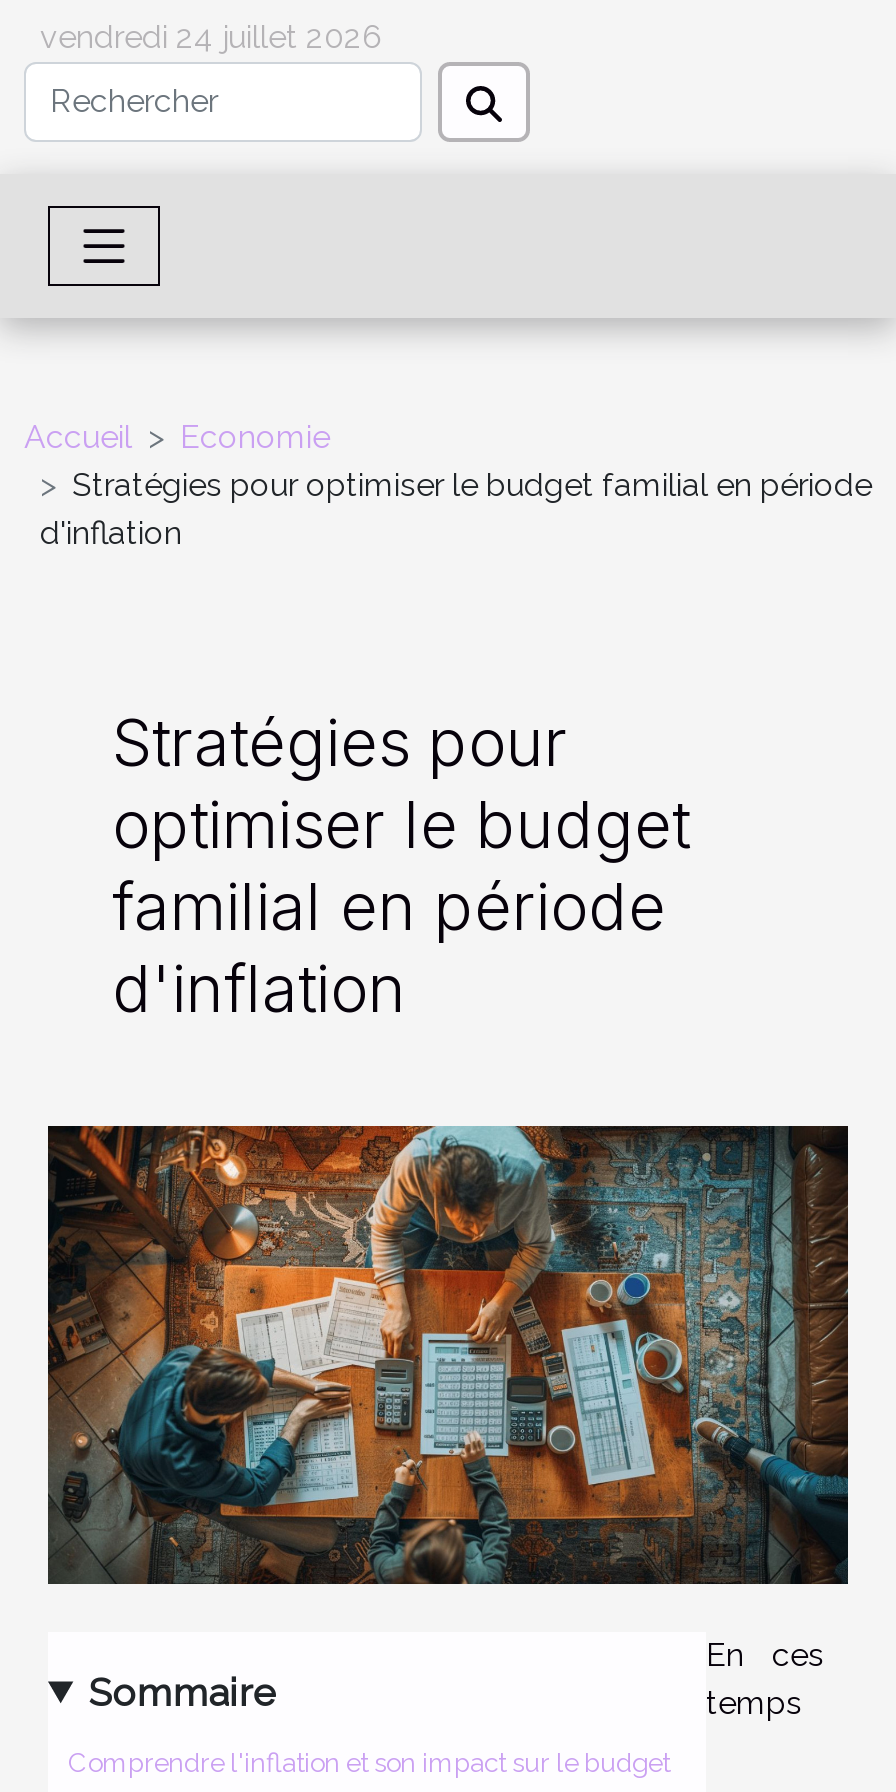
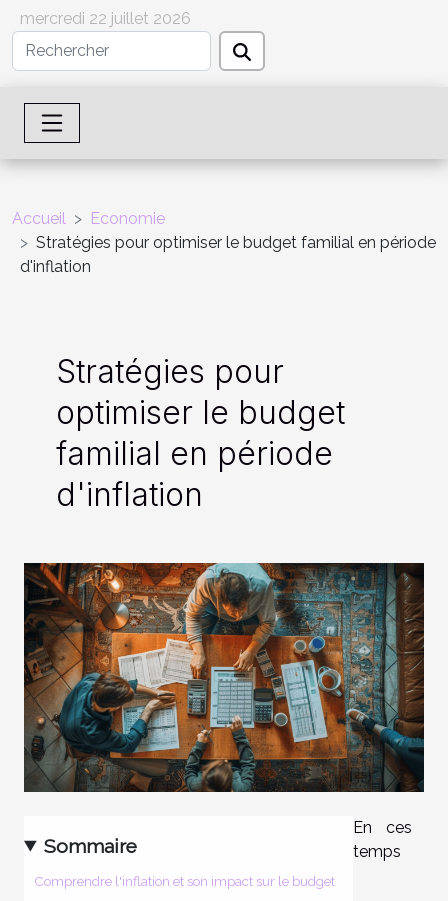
- vendredi 24 juillet 2026
+ mercredi 22 juillet 2026
